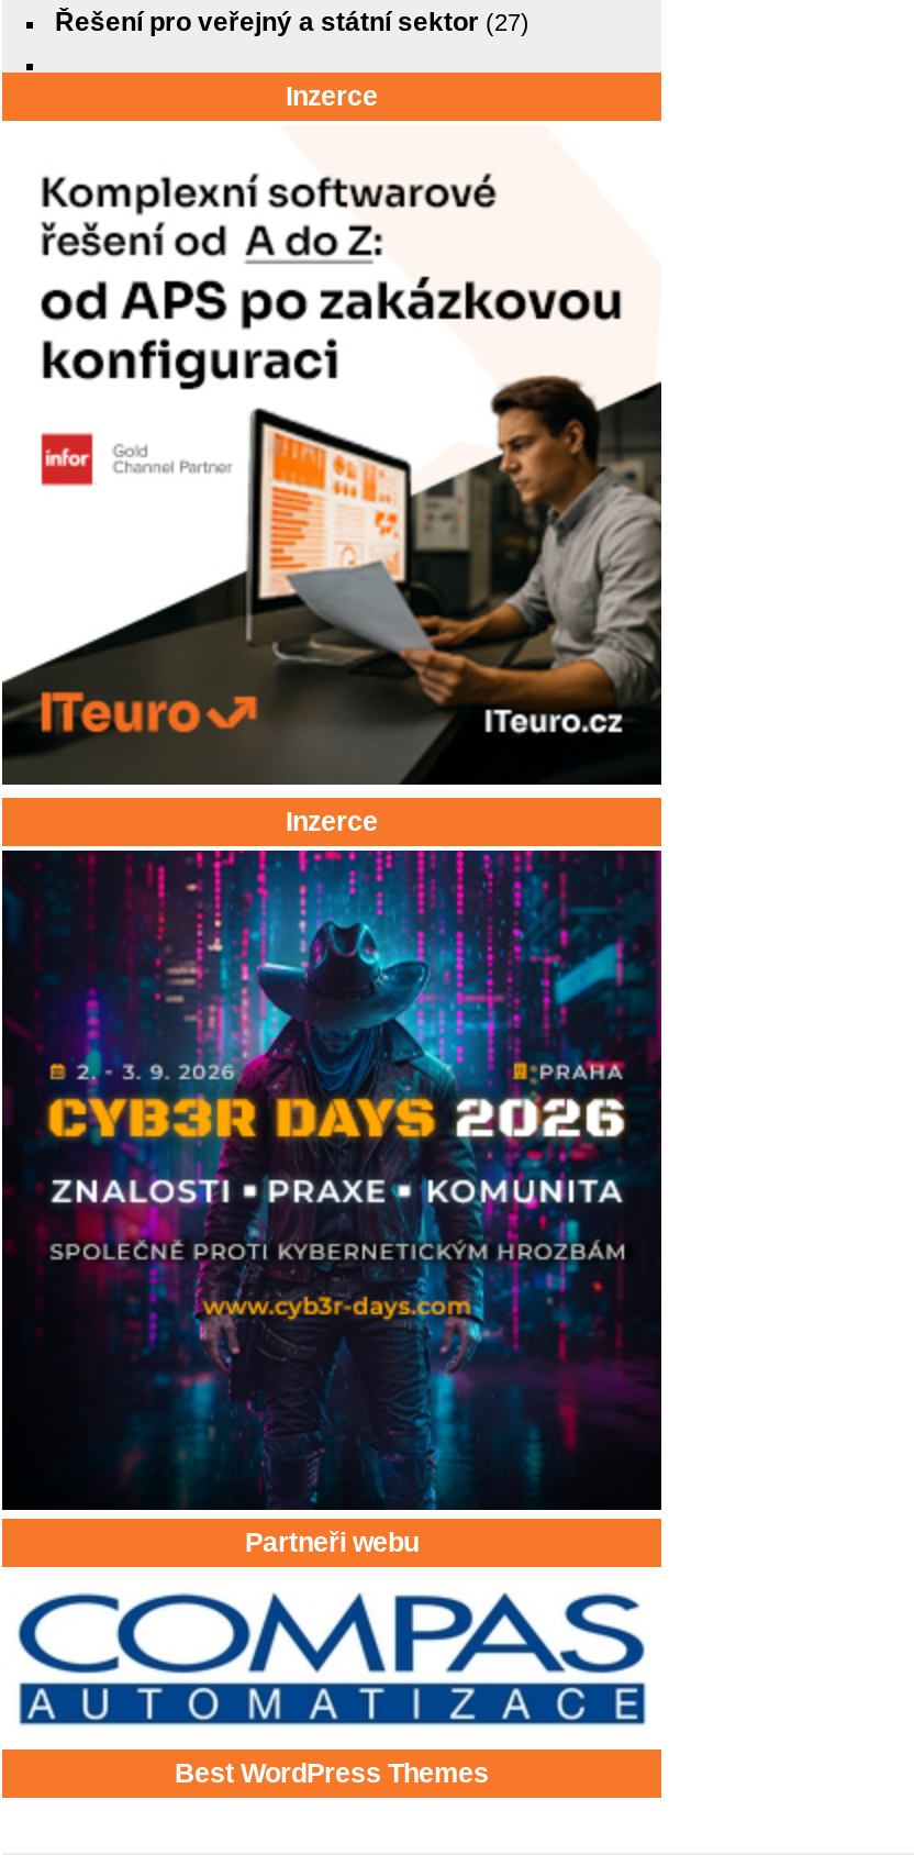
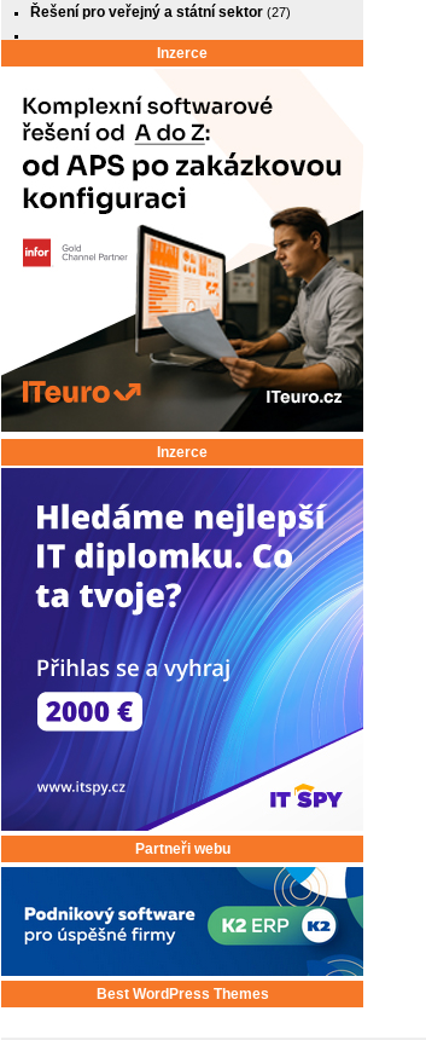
- [image]
+ [image]

- [image]
+ [image]
